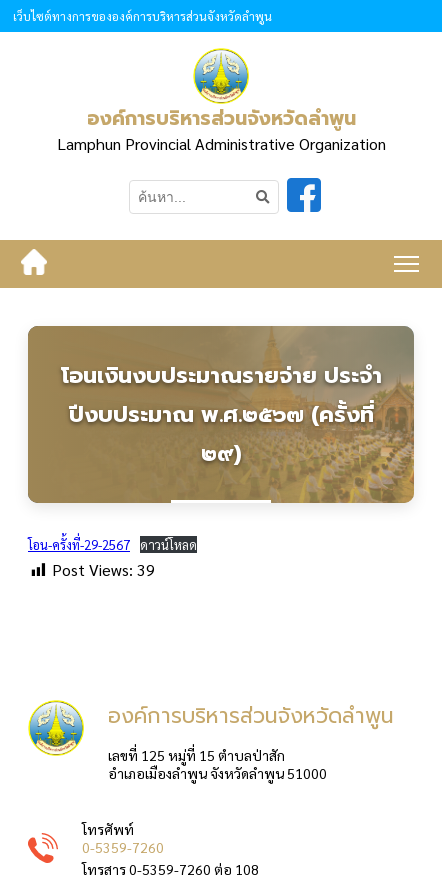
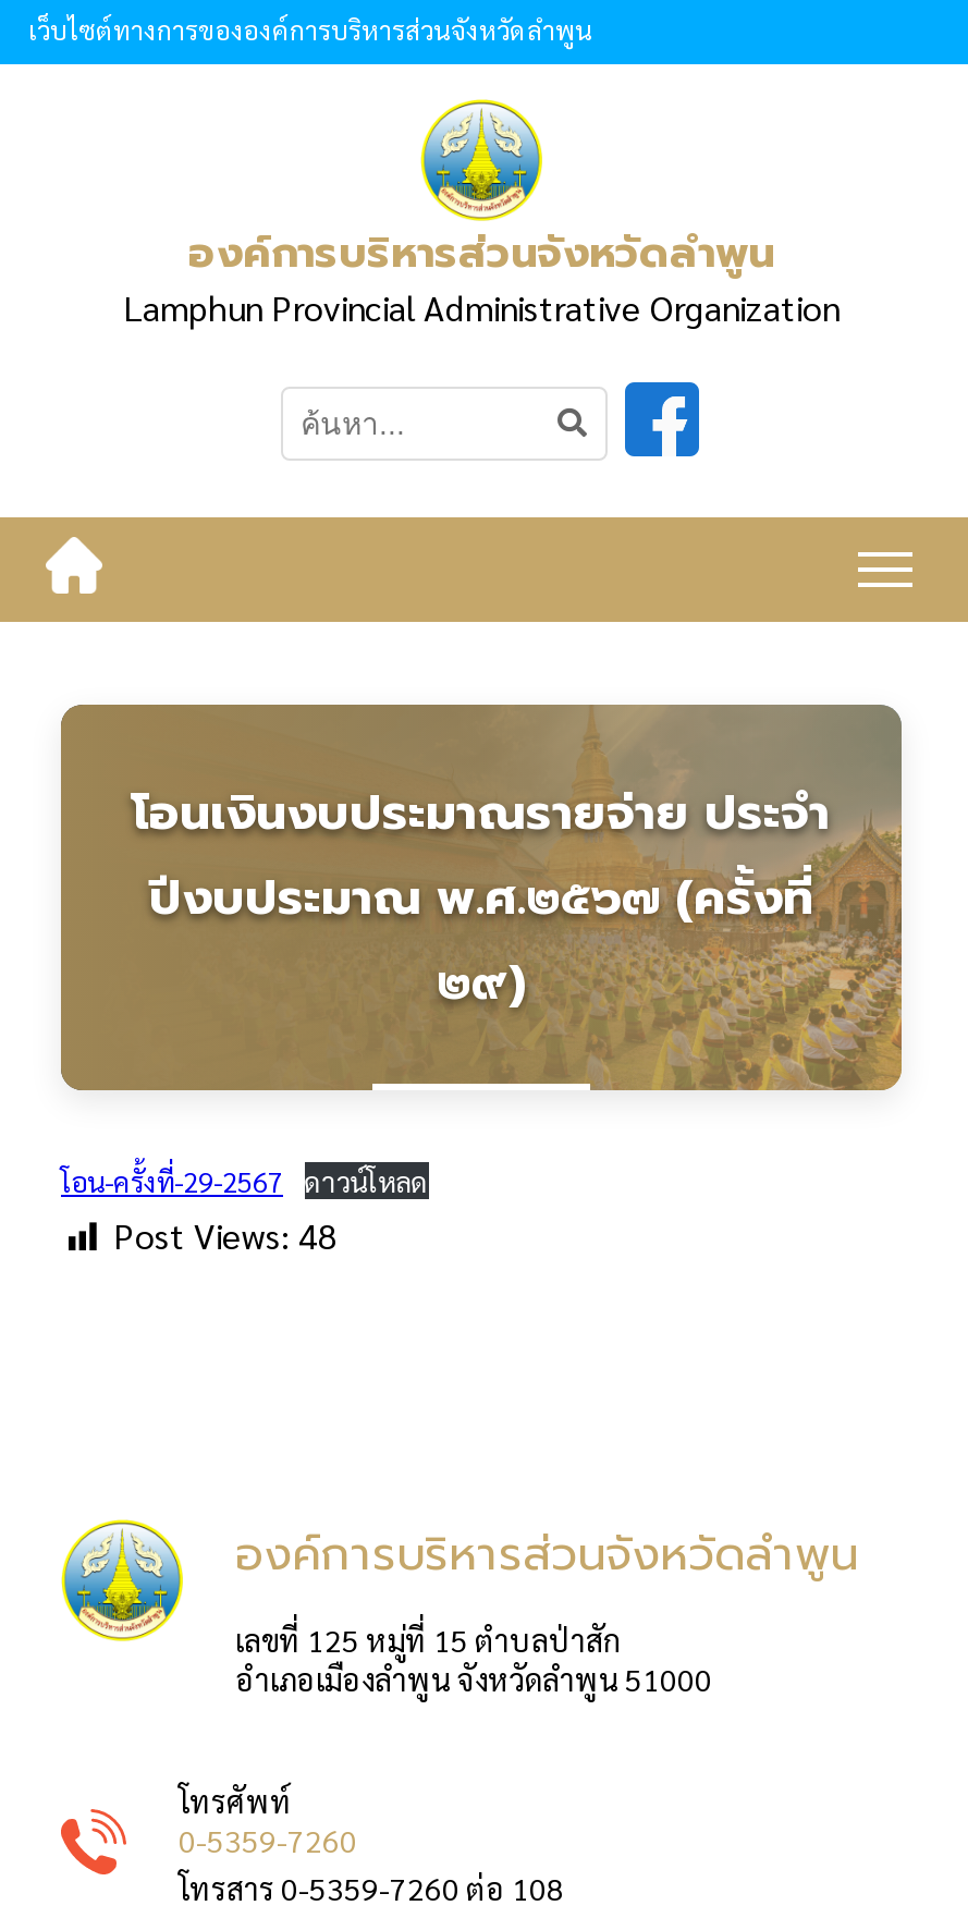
- Post Views: 39
+ Post Views: 48
